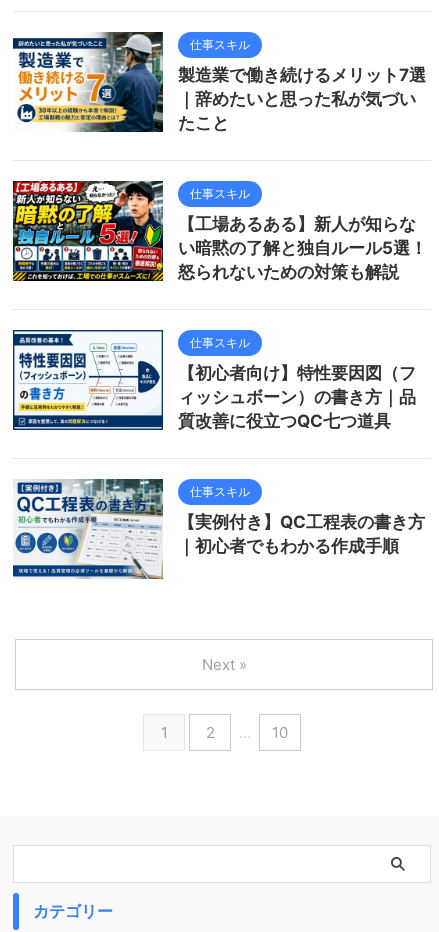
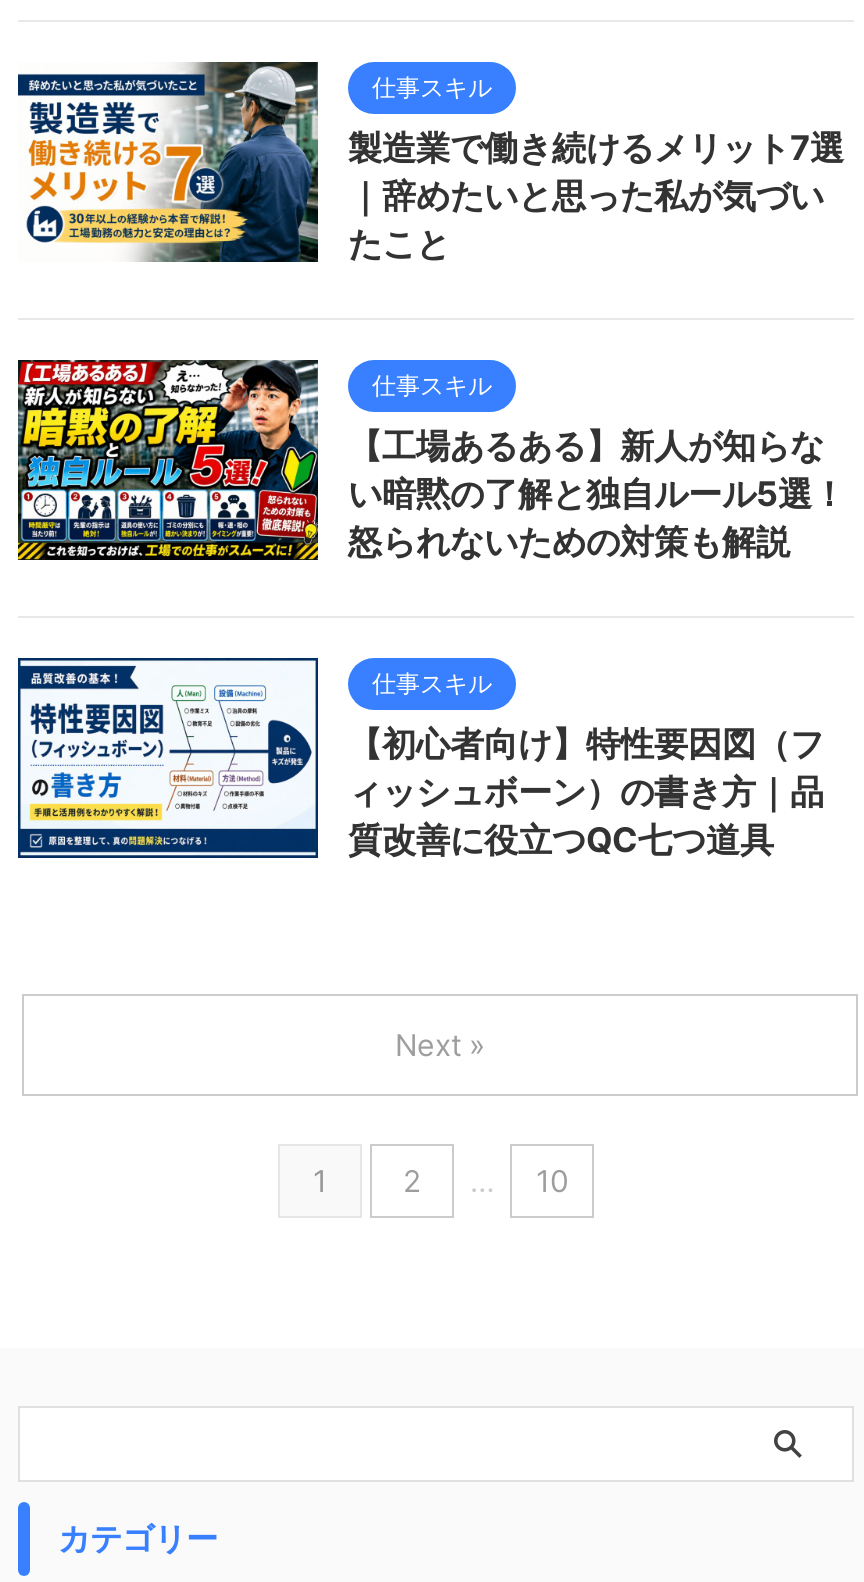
- [image]
- 仕事スキル
- 【実例付き】QC工程表の書き方
- ｜初心者でもわかる作成手順
